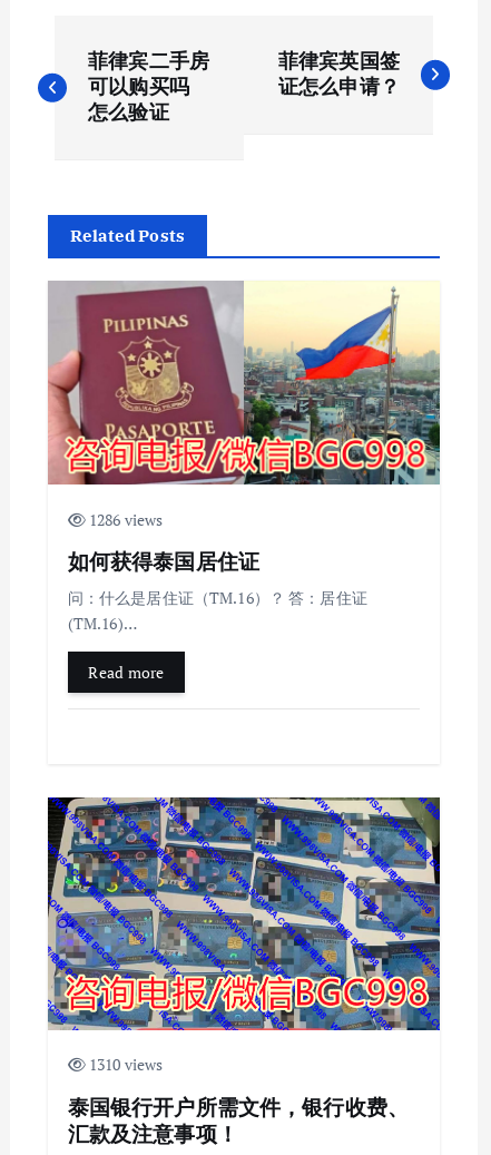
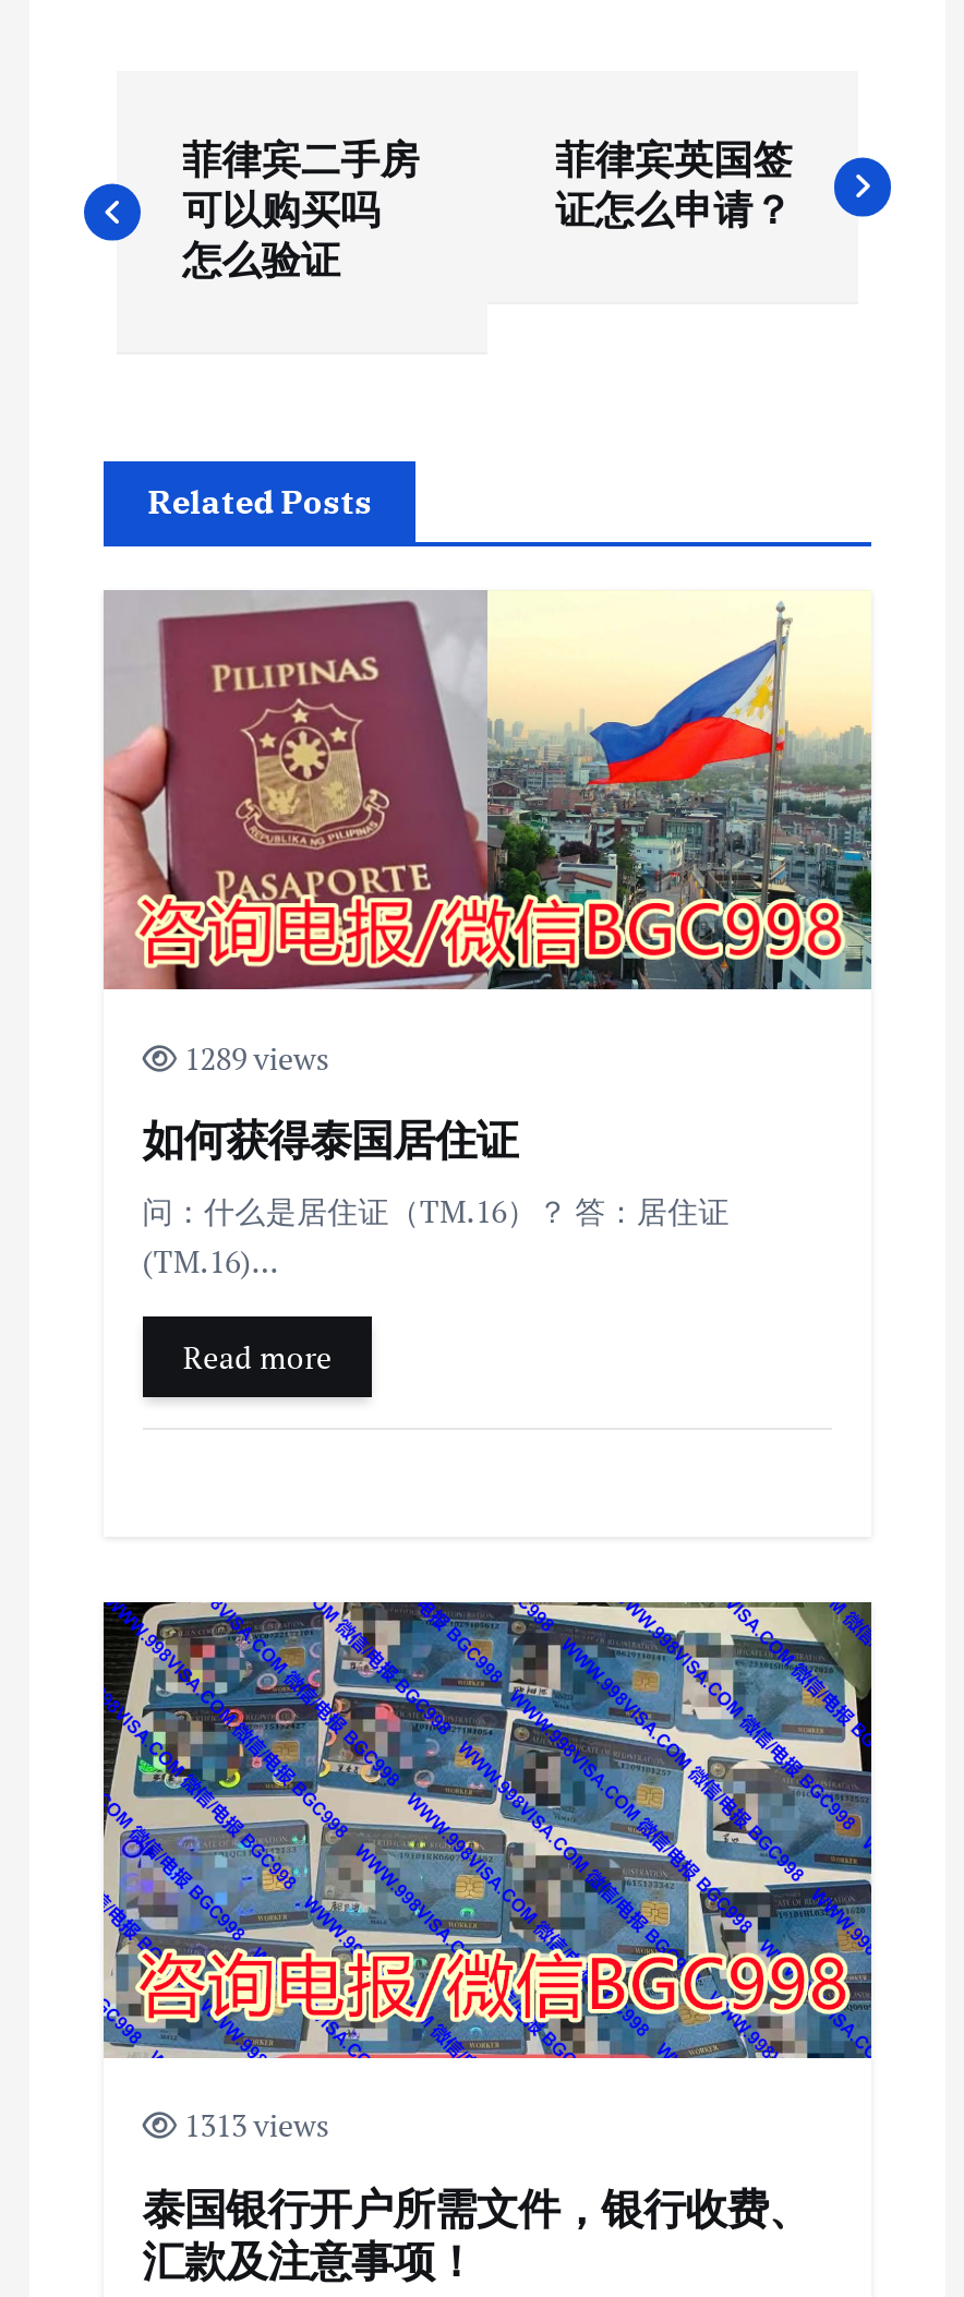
- 1286 views
+ 1289 views

- 1310 views
+ 1313 views
